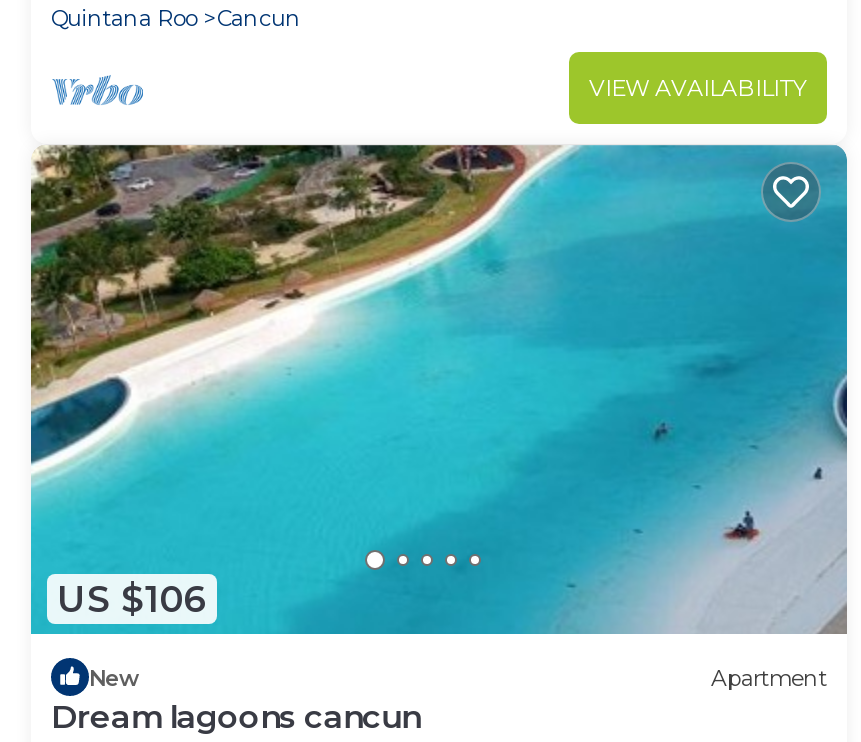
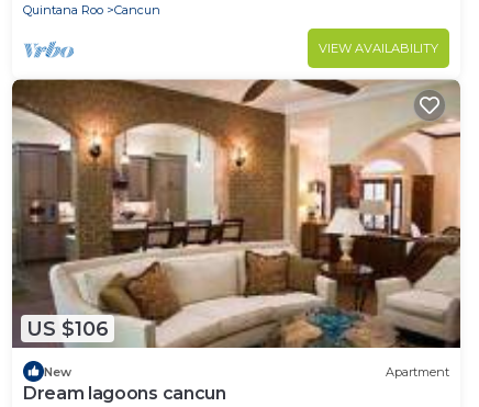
- [image]
+ [image]
